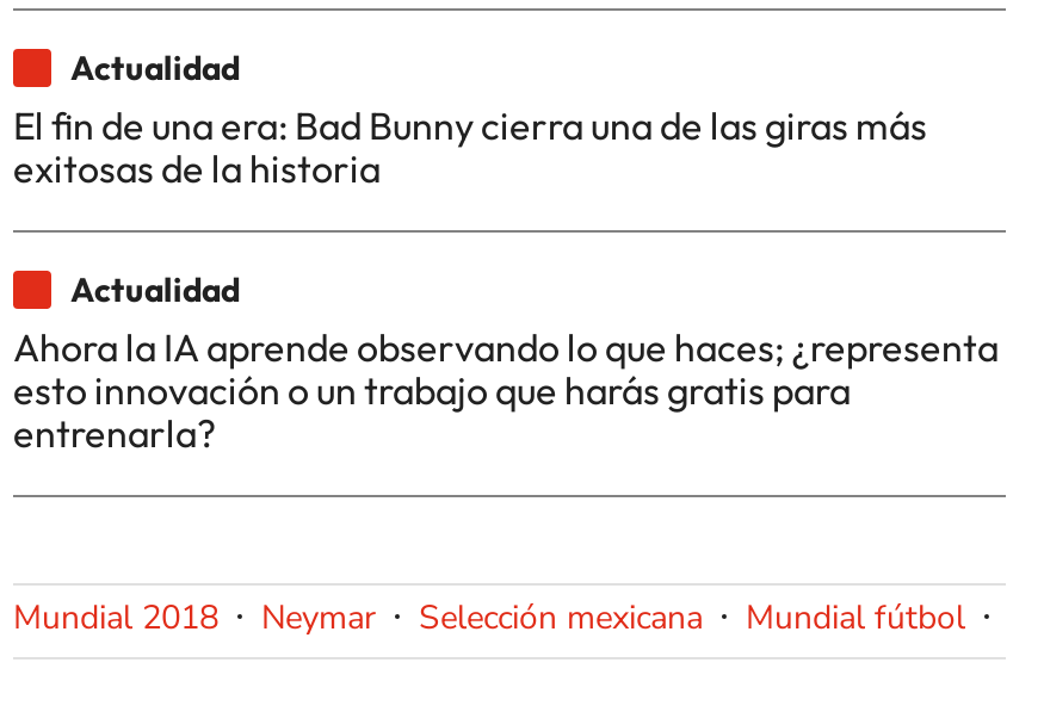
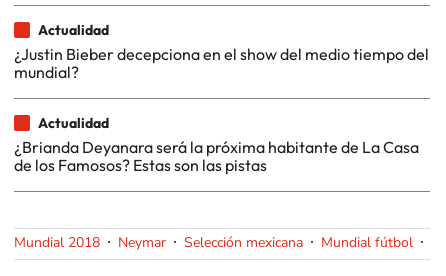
- El fin de una era: Bad Bunny cierra una de las giras más
- exitosas de la historia
+ ¿Justin Bieber decepciona en el show del medio tiempo del
+ mundial?

- Ahora la IA aprende observando lo que haces; ¿representa
- esto innovación o un trabajo que harás gratis para
- entrenarla?
+ ¿Brianda Deyanara será la próxima habitante de La Casa
+ de los Famosos? Estas son las pistas
